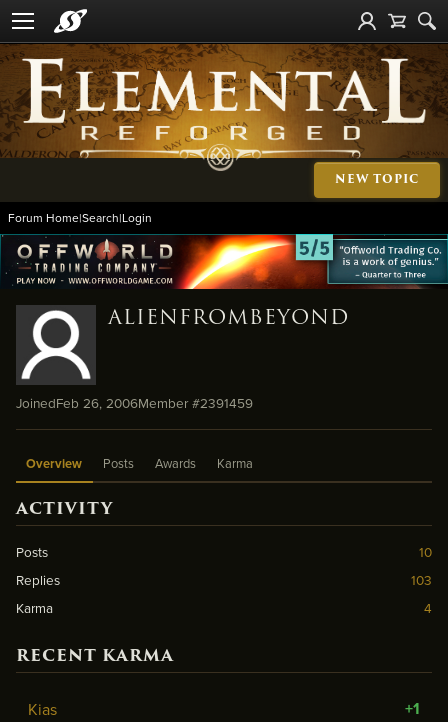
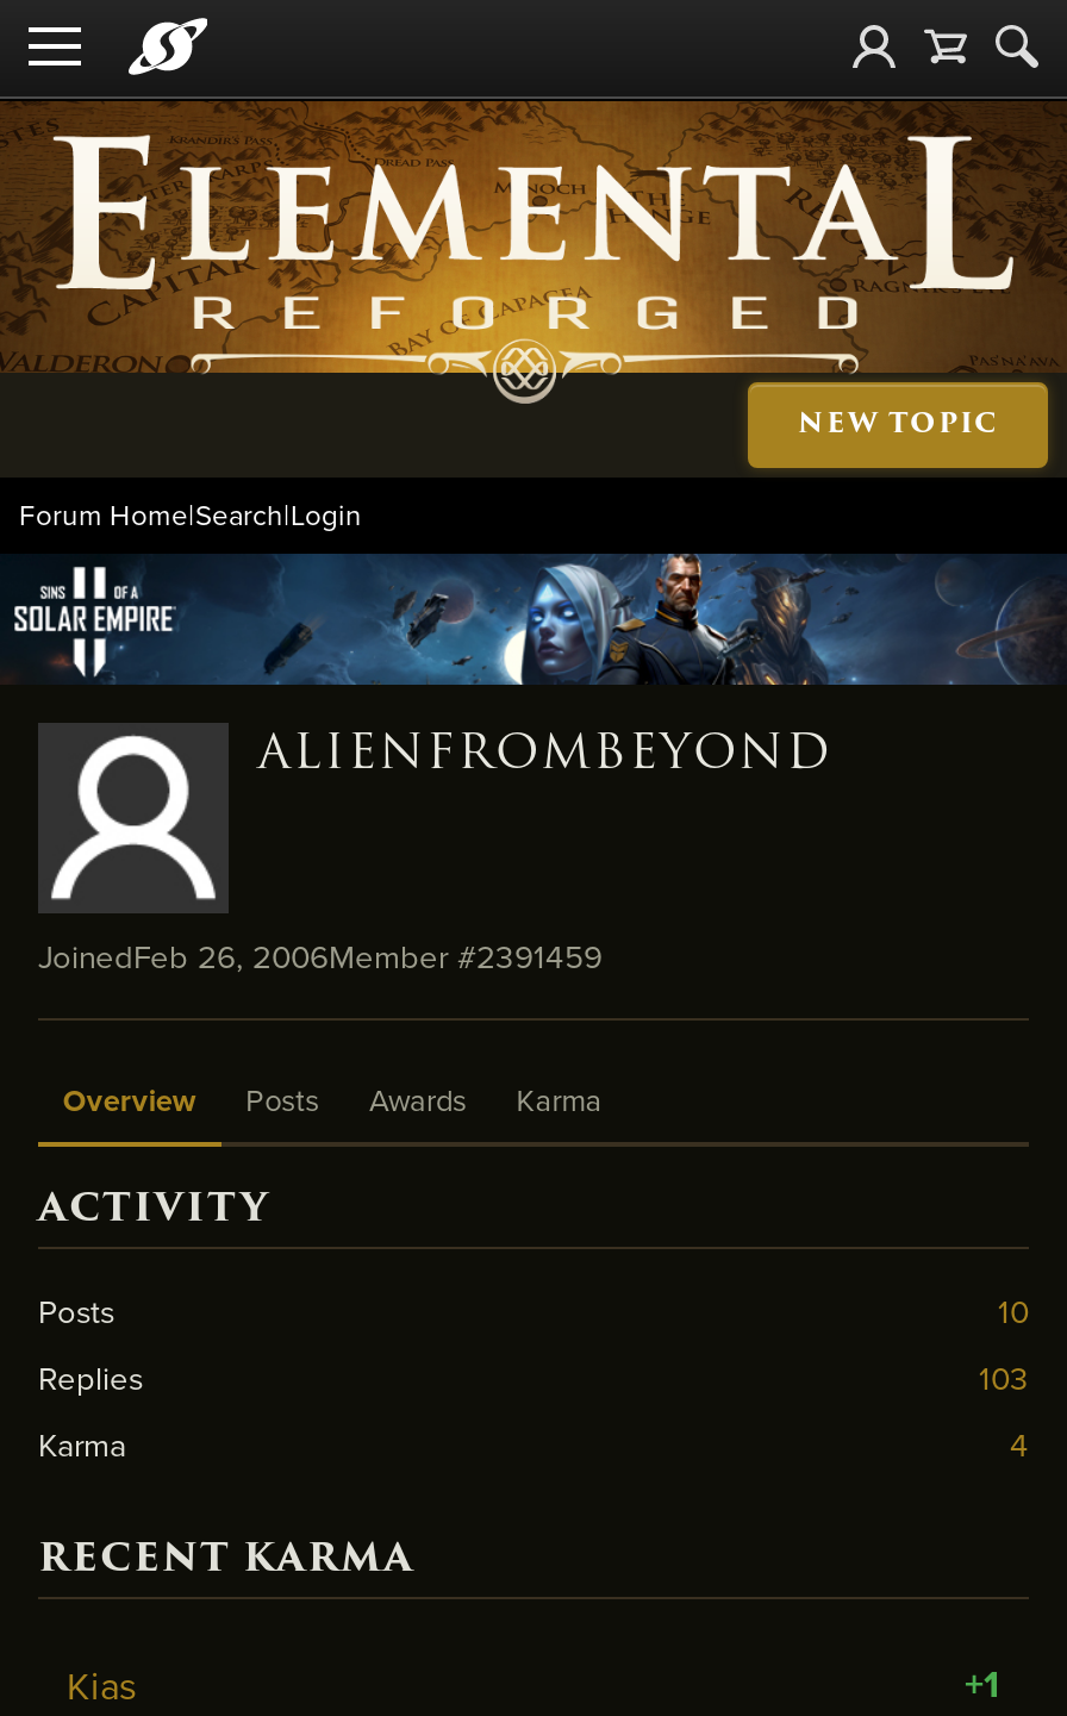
- [image]
+ [image]
